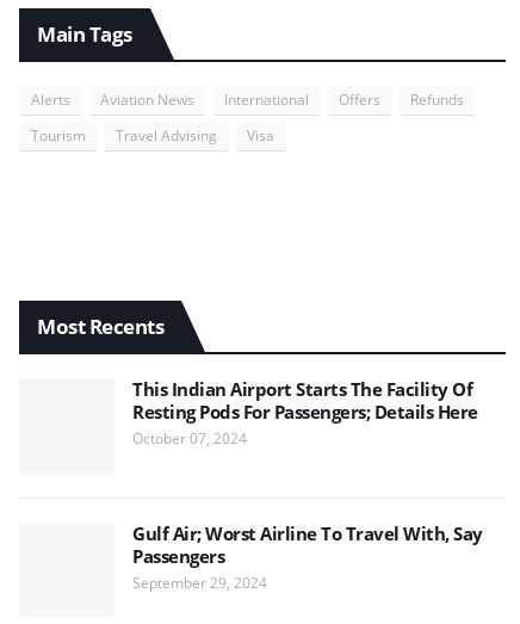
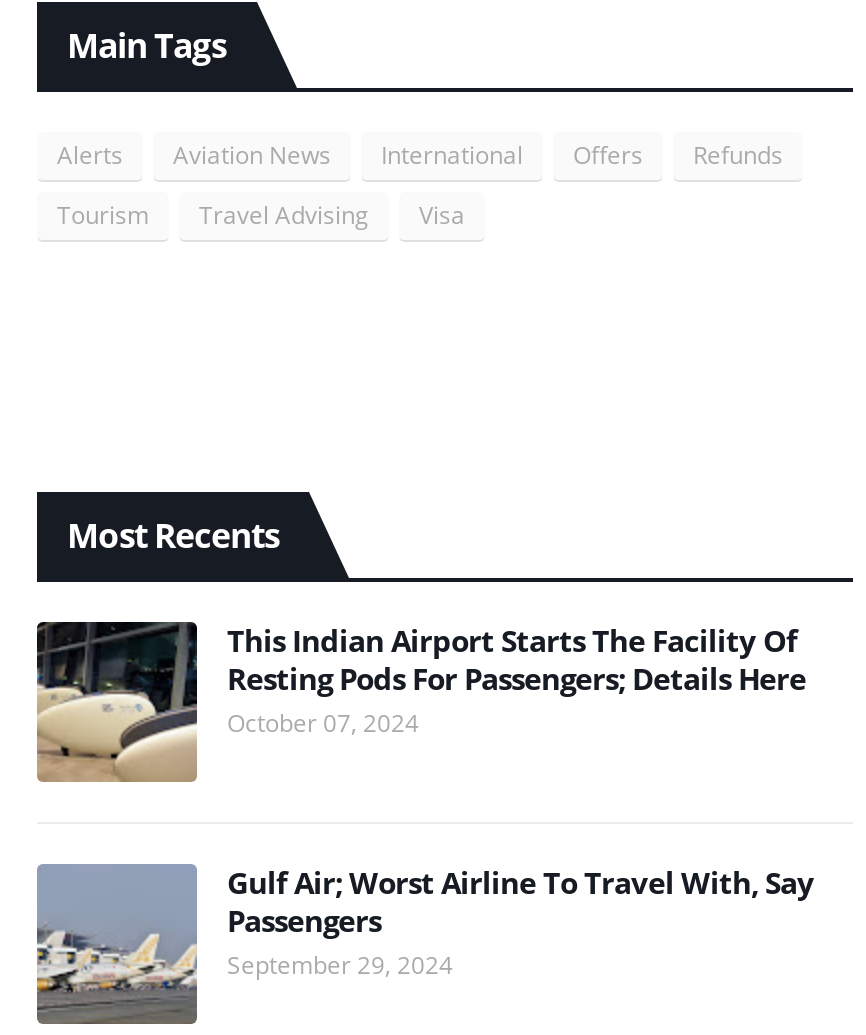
+ [image]

+ [image]
